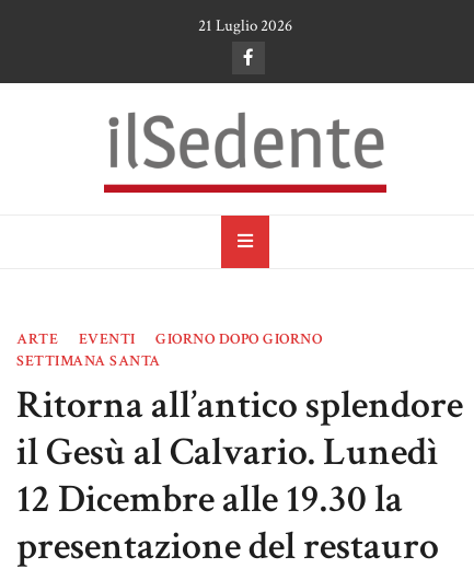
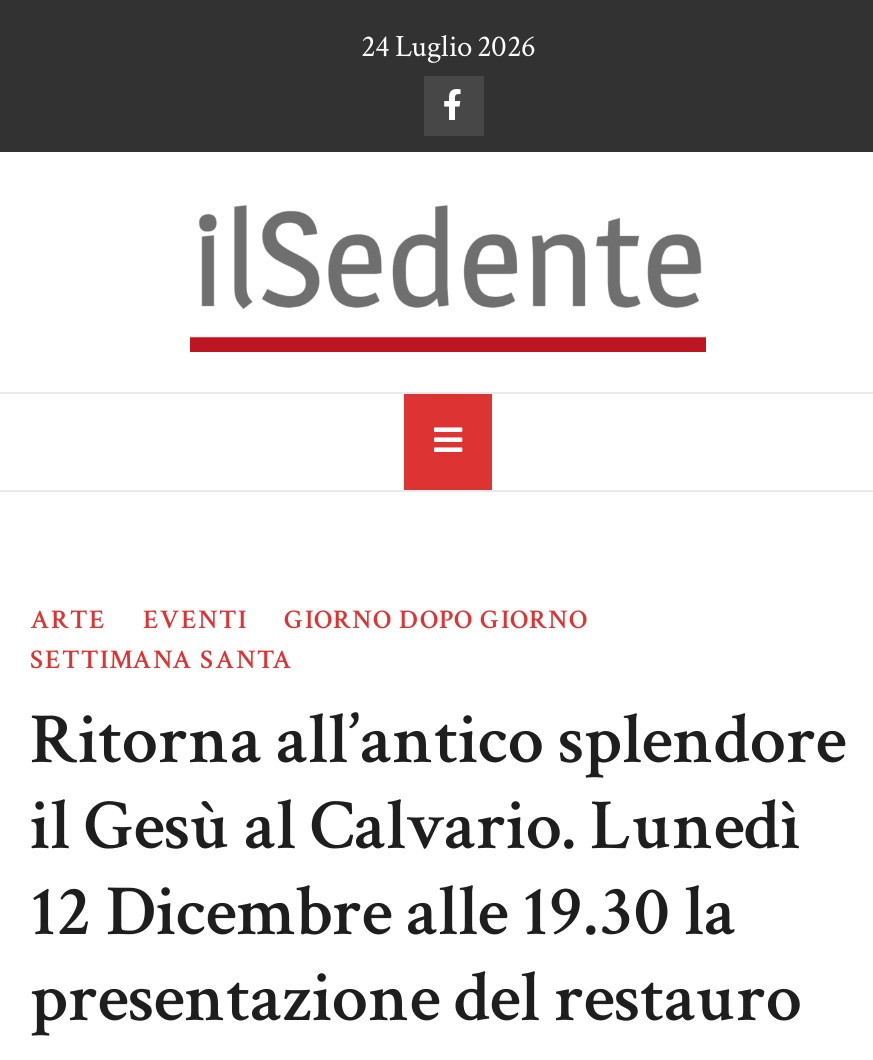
- 21 Luglio 2026
+ 24 Luglio 2026
